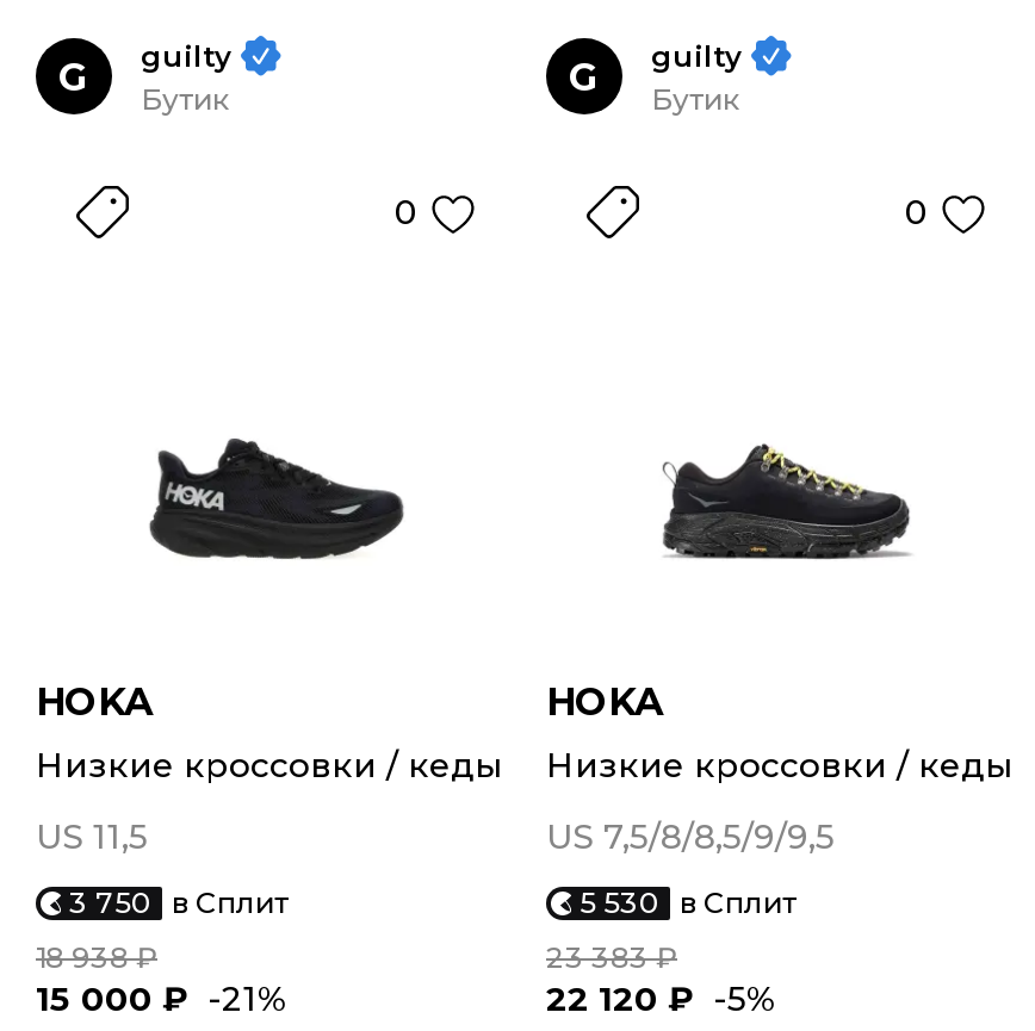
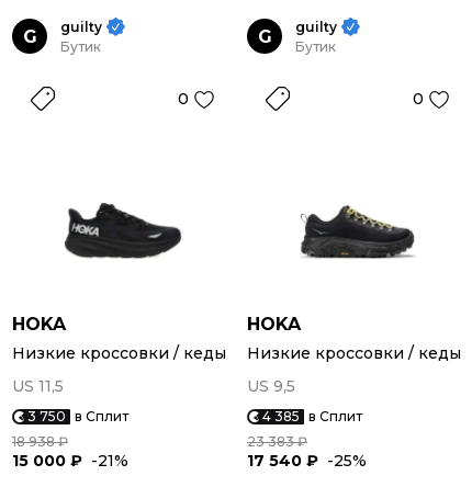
- US 7,5/8/8,5/9/9,5
+ US 9,5

- 5 530 в Сплит
+ 4 385 в Сплит

- 22 120 ₽ -5%
+ 17 540 ₽ -25%
